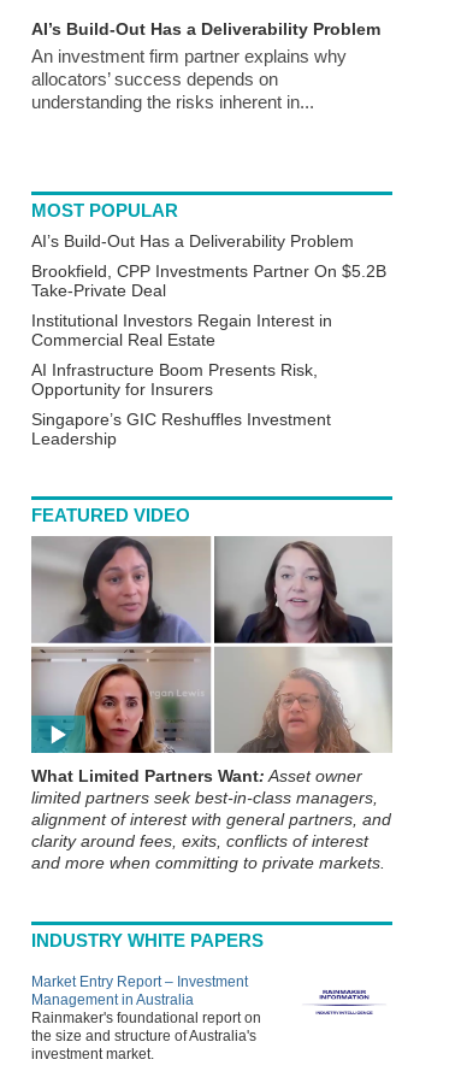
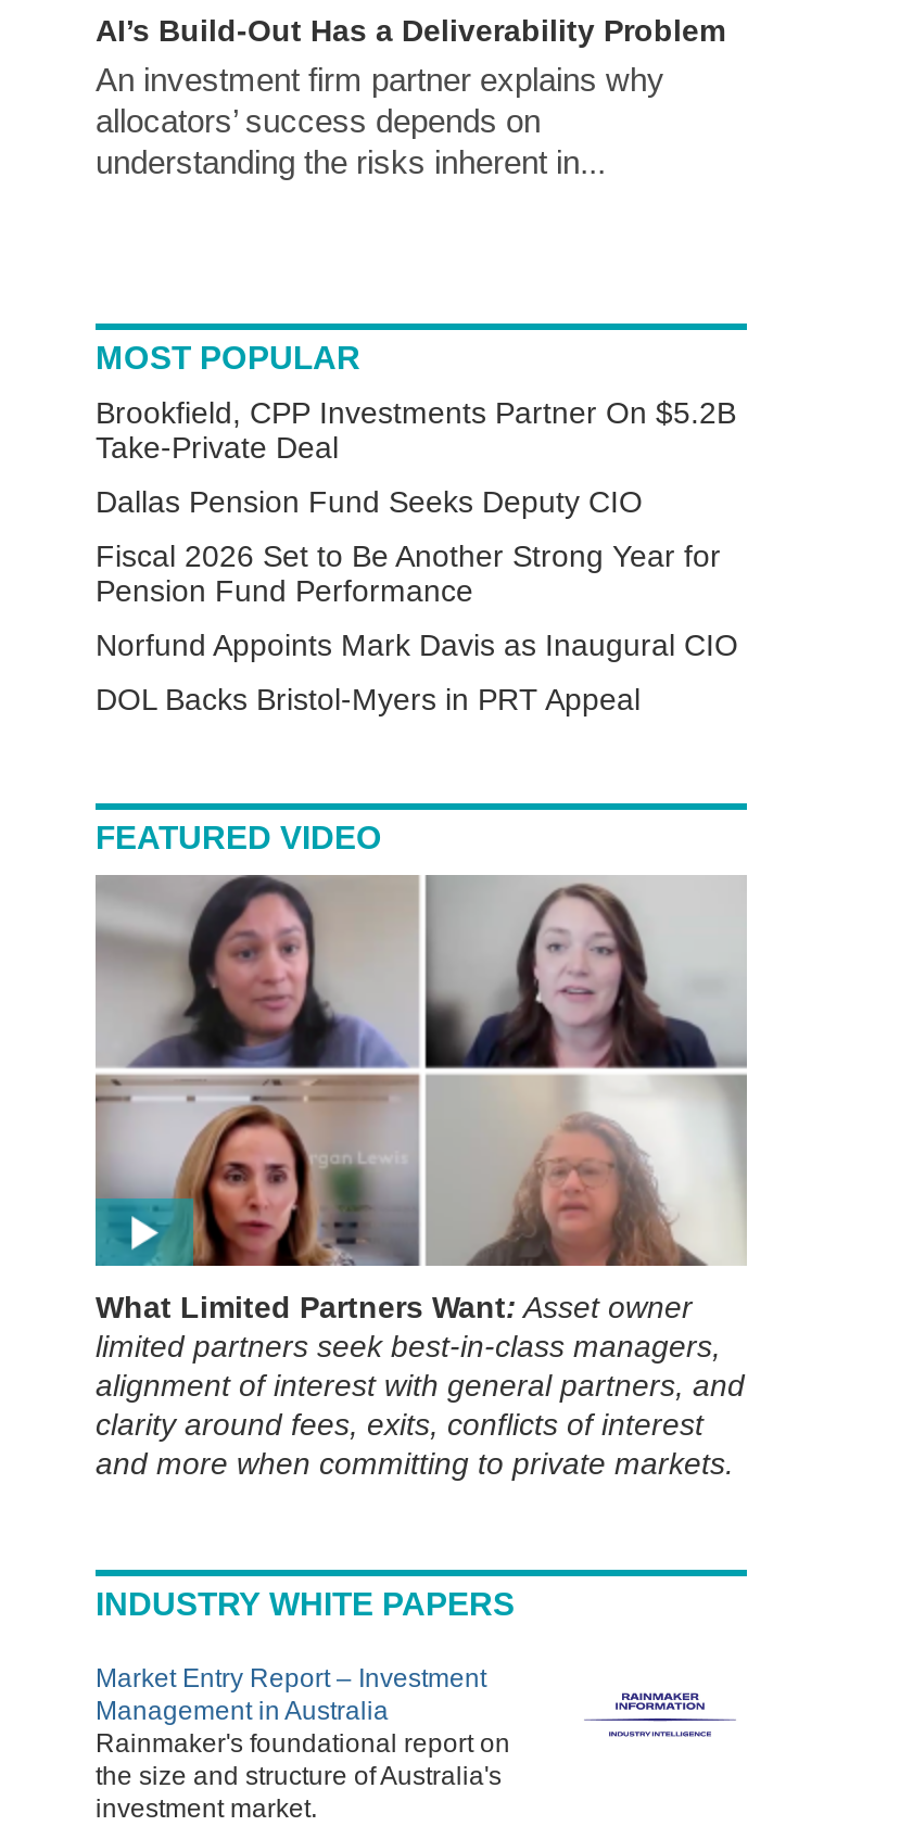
- AI’s Build-Out Has a Deliverability Problem

- Institutional Investors Regain Interest in
- Commercial Real Estate
- AI Infrastructure Boom Presents Risk,
- Opportunity for Insurers
- Singapore’s GIC Reshuffles Investment
- Leadership
+ Dallas Pension Fund Seeks Deputy CIO
+ Fiscal 2026 Set to Be Another Strong Year for
+ Pension Fund Performance
+ Norfund Appoints Mark Davis as Inaugural CIO
+ DOL Backs Bristol-Myers in PRT Appeal
